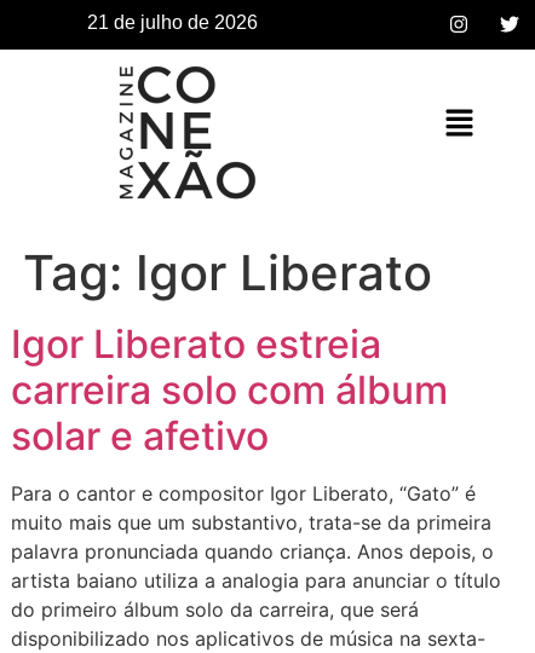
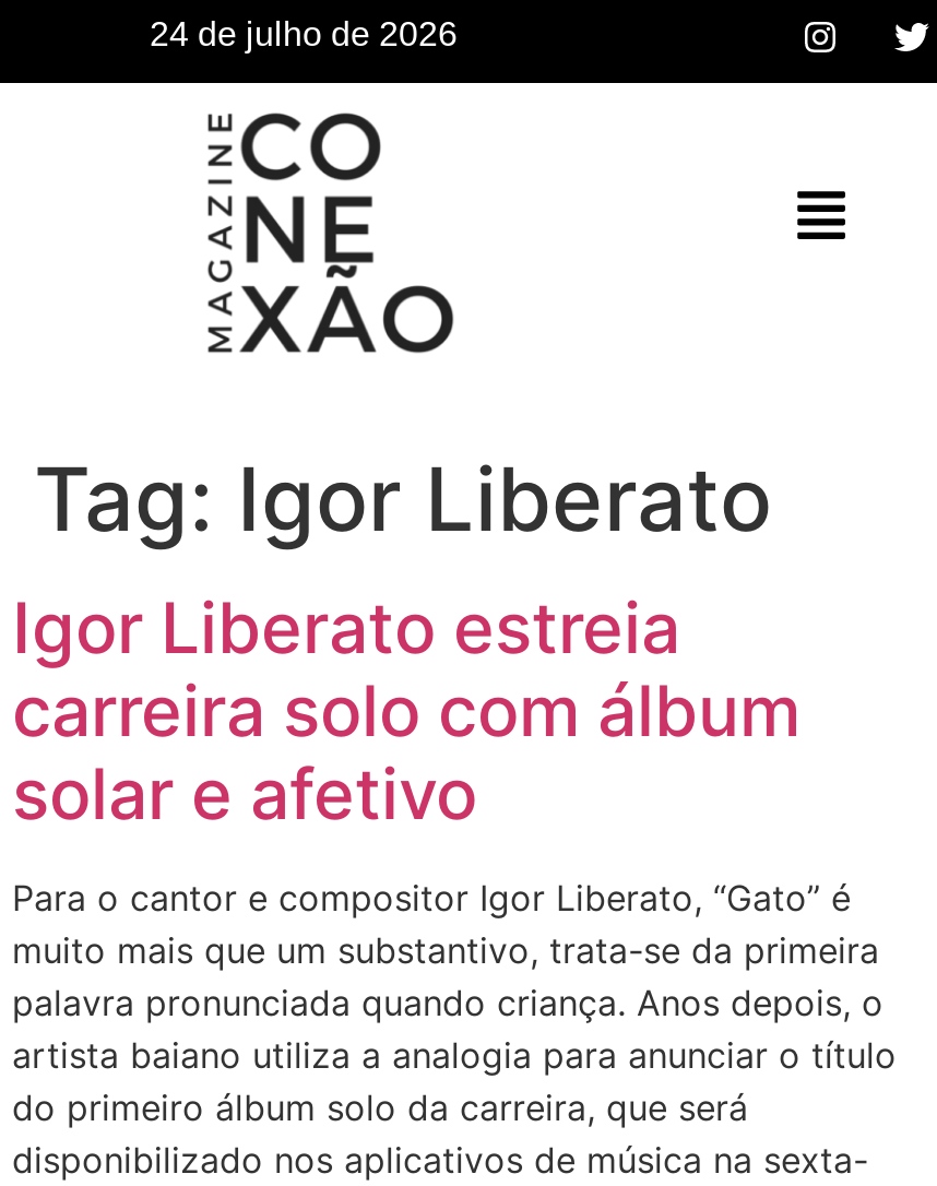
- 21 de julho de 2026
+ 24 de julho de 2026
